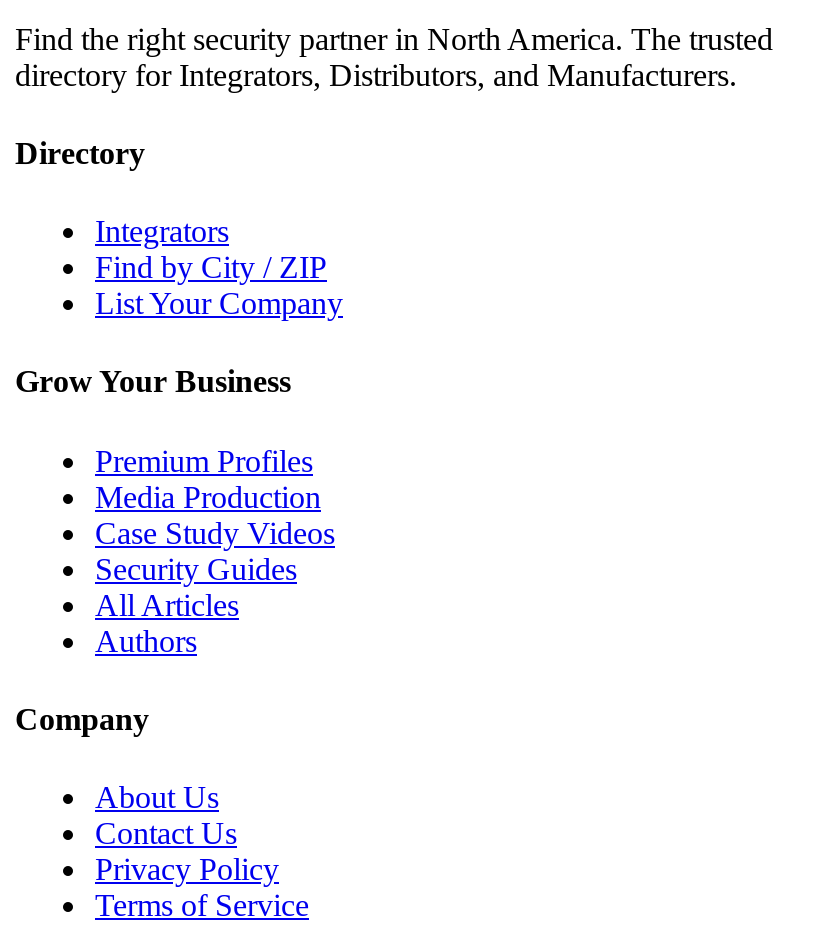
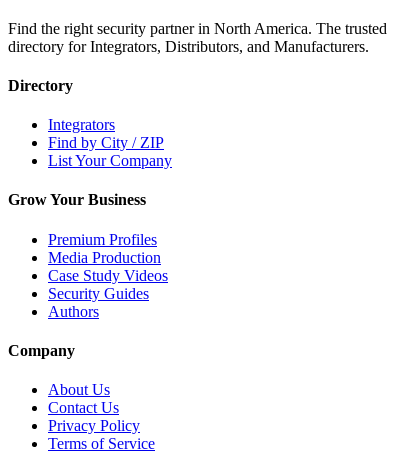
- All Articles
